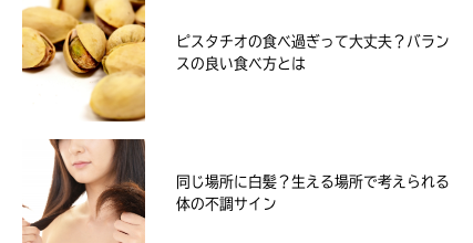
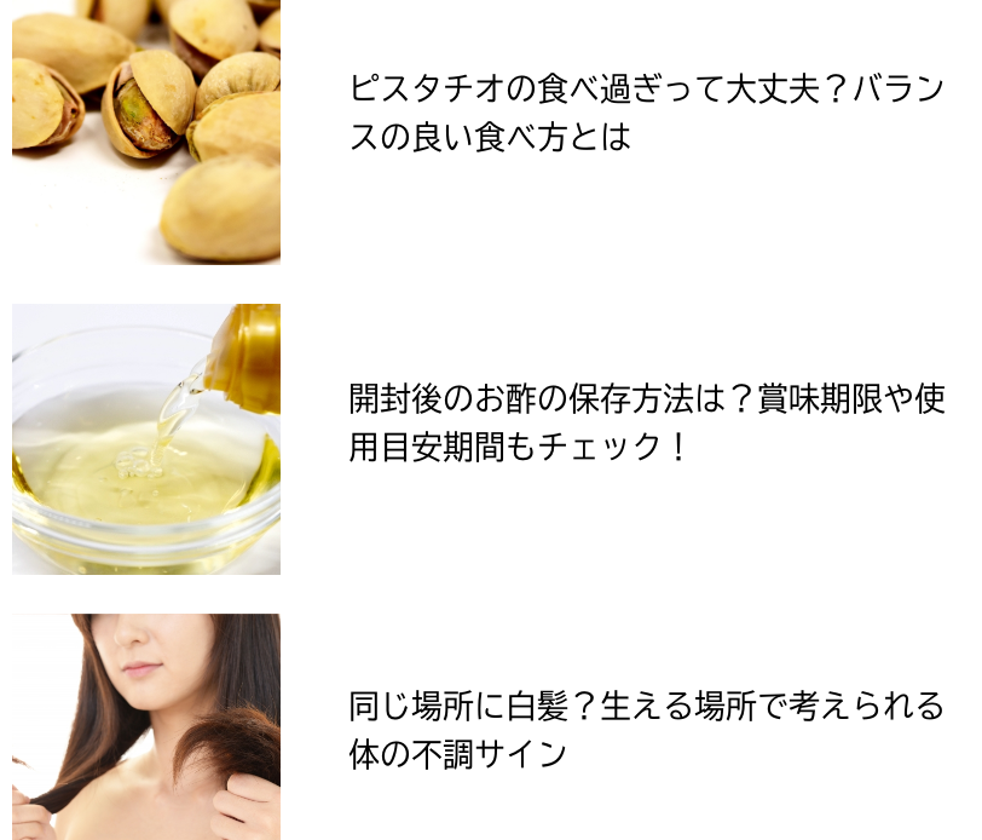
+ [image]
+ 開封後のお酢の保存方法は？賞味期限や使
+ 用目安期間もチェック！
